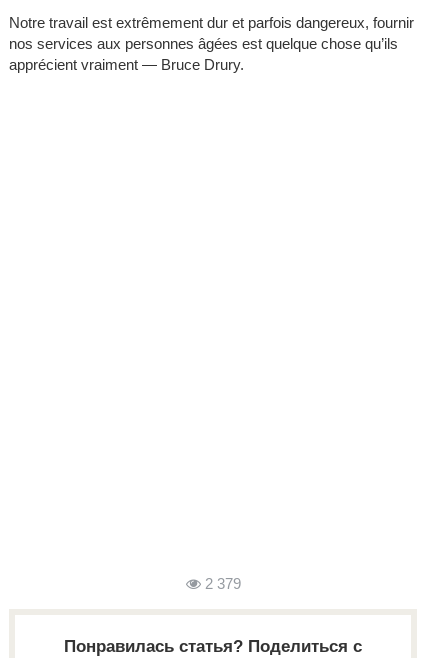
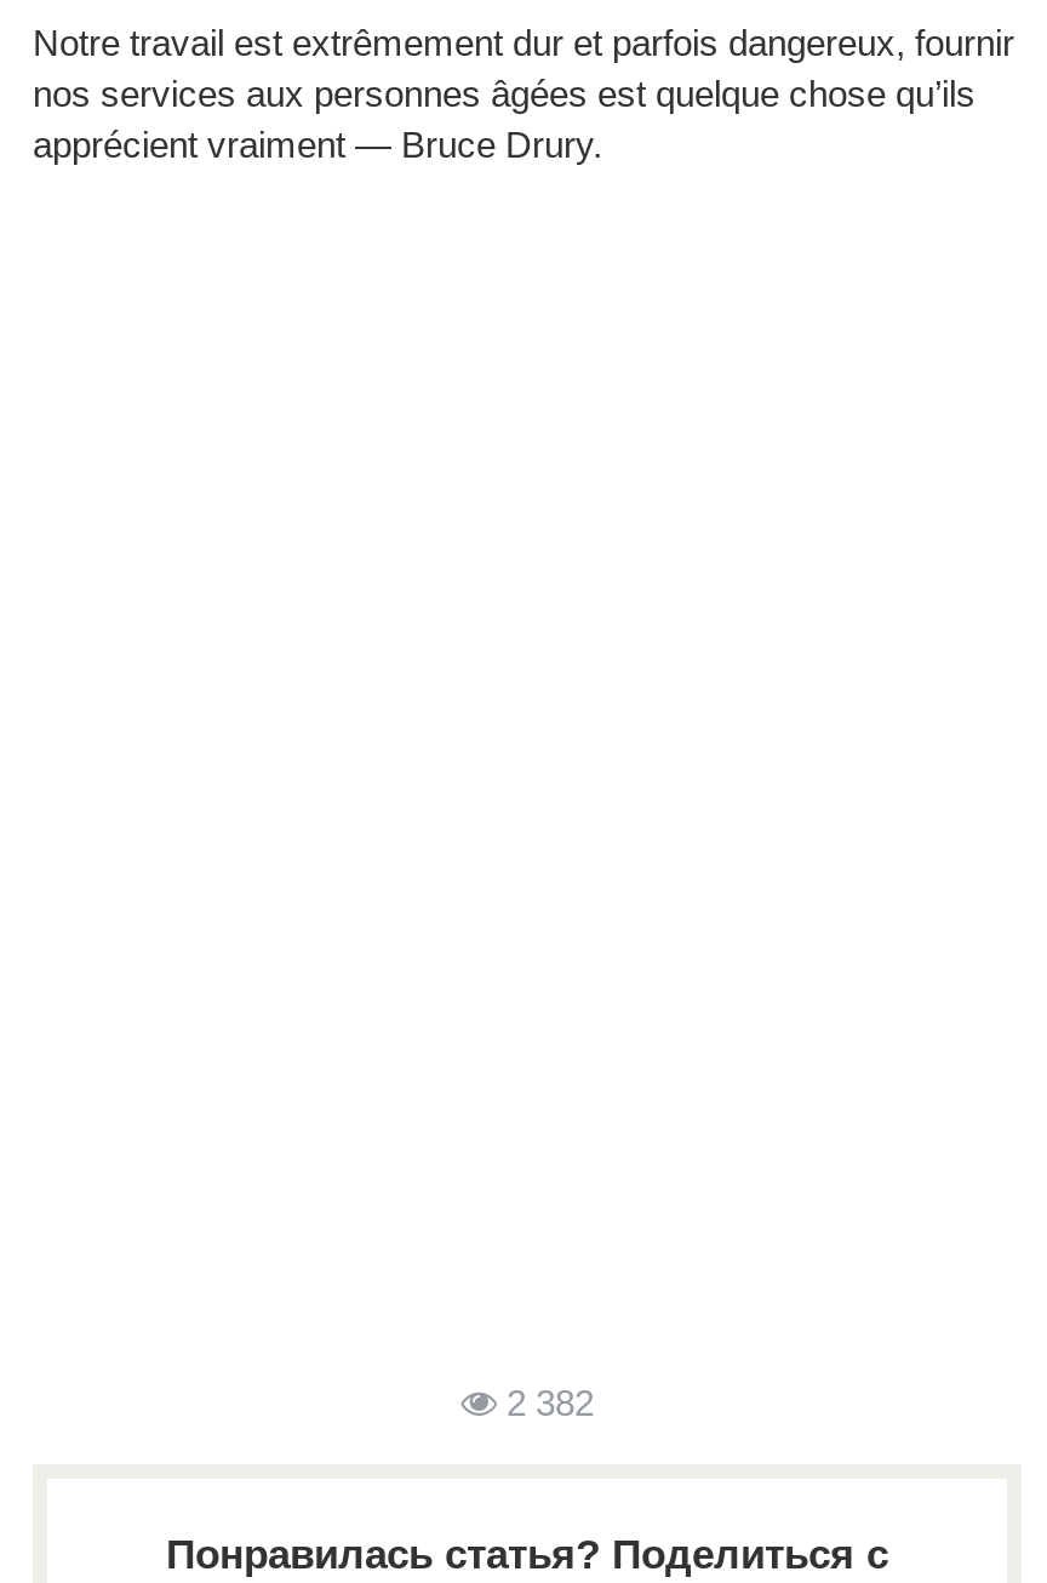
- 2 379
+ 2 382
